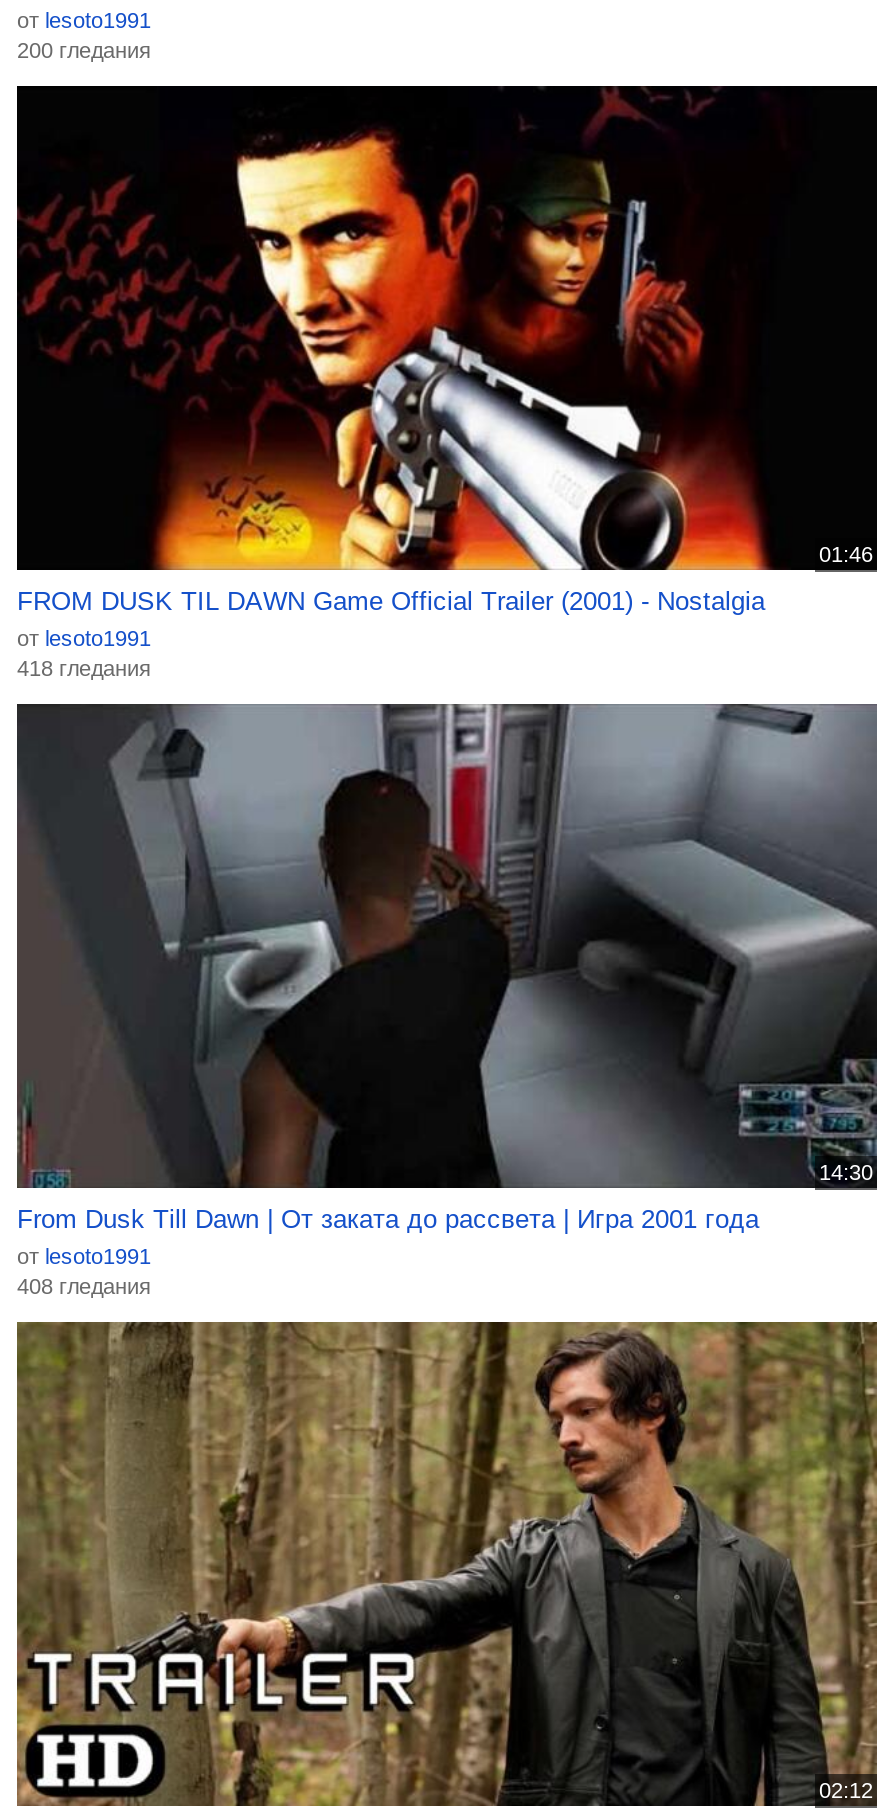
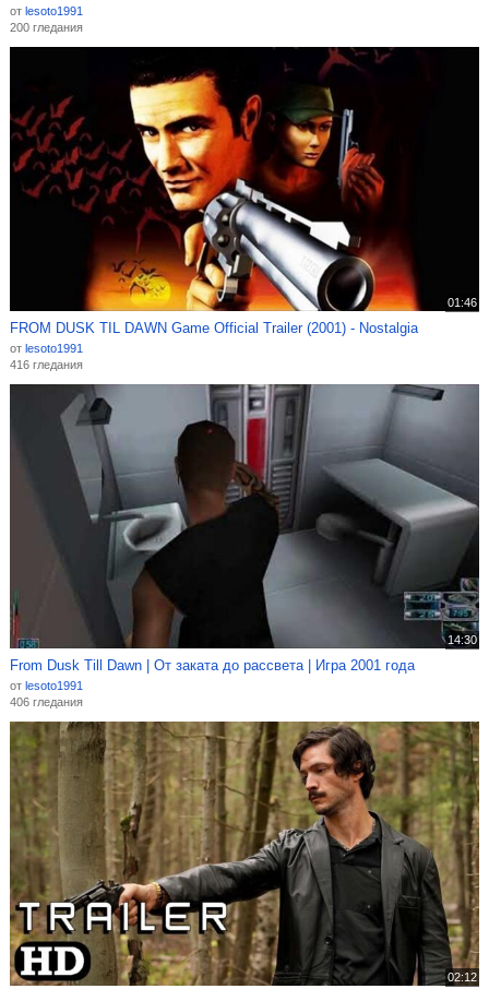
- 418 гледания
+ 416 гледания

- 408 гледания
+ 406 гледания
